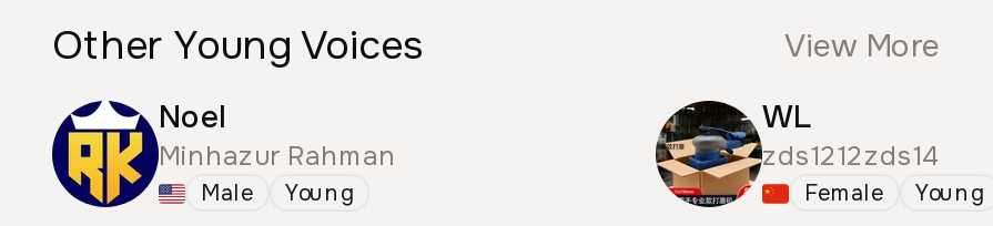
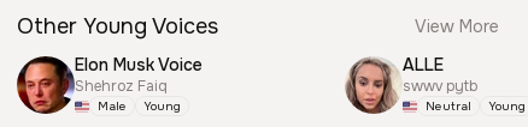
- [image]
- Noel
- Minhazur Rahman
+ [image]
+ Elon Musk Voice
+ Shehroz Faiq

- [image]
- WL
- zds1212zds14
- Female
+ [image]
+ ALLE
+ swwv pytb
+ Neutral
